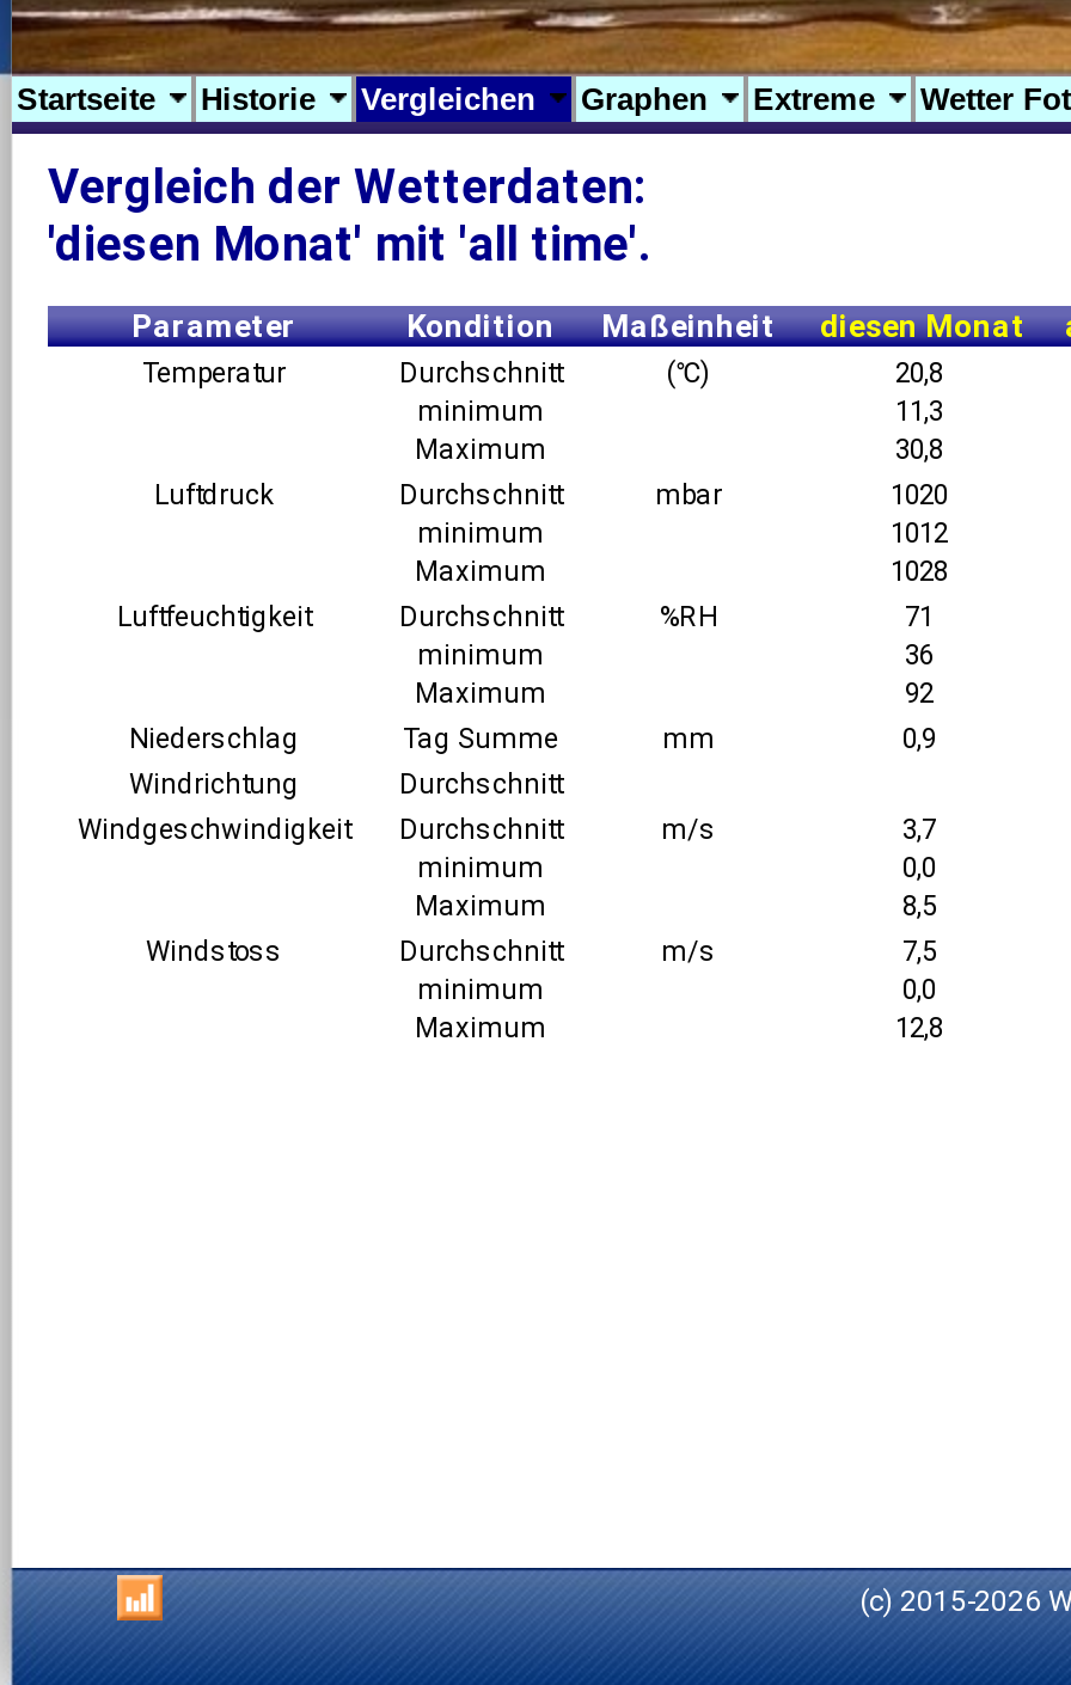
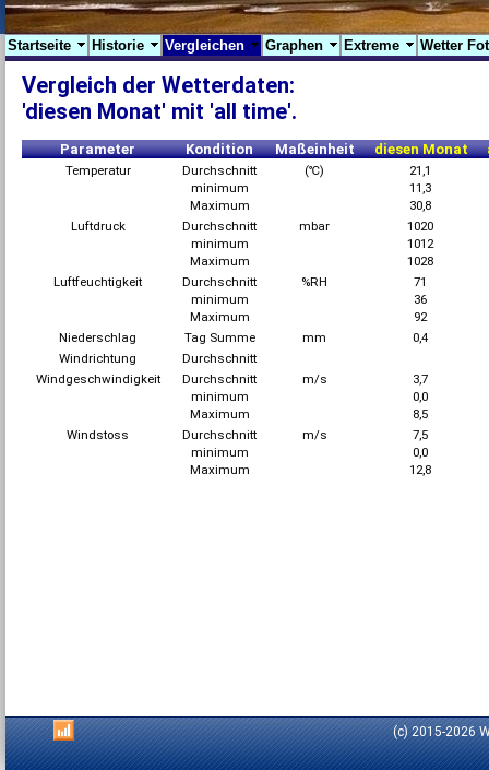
- 20,8
+ 21,1

- 0,9
+ 0,4
